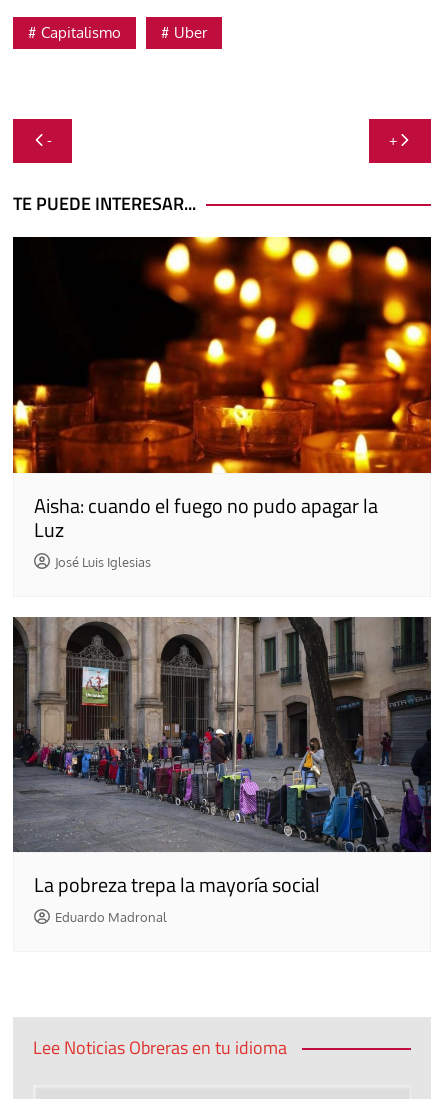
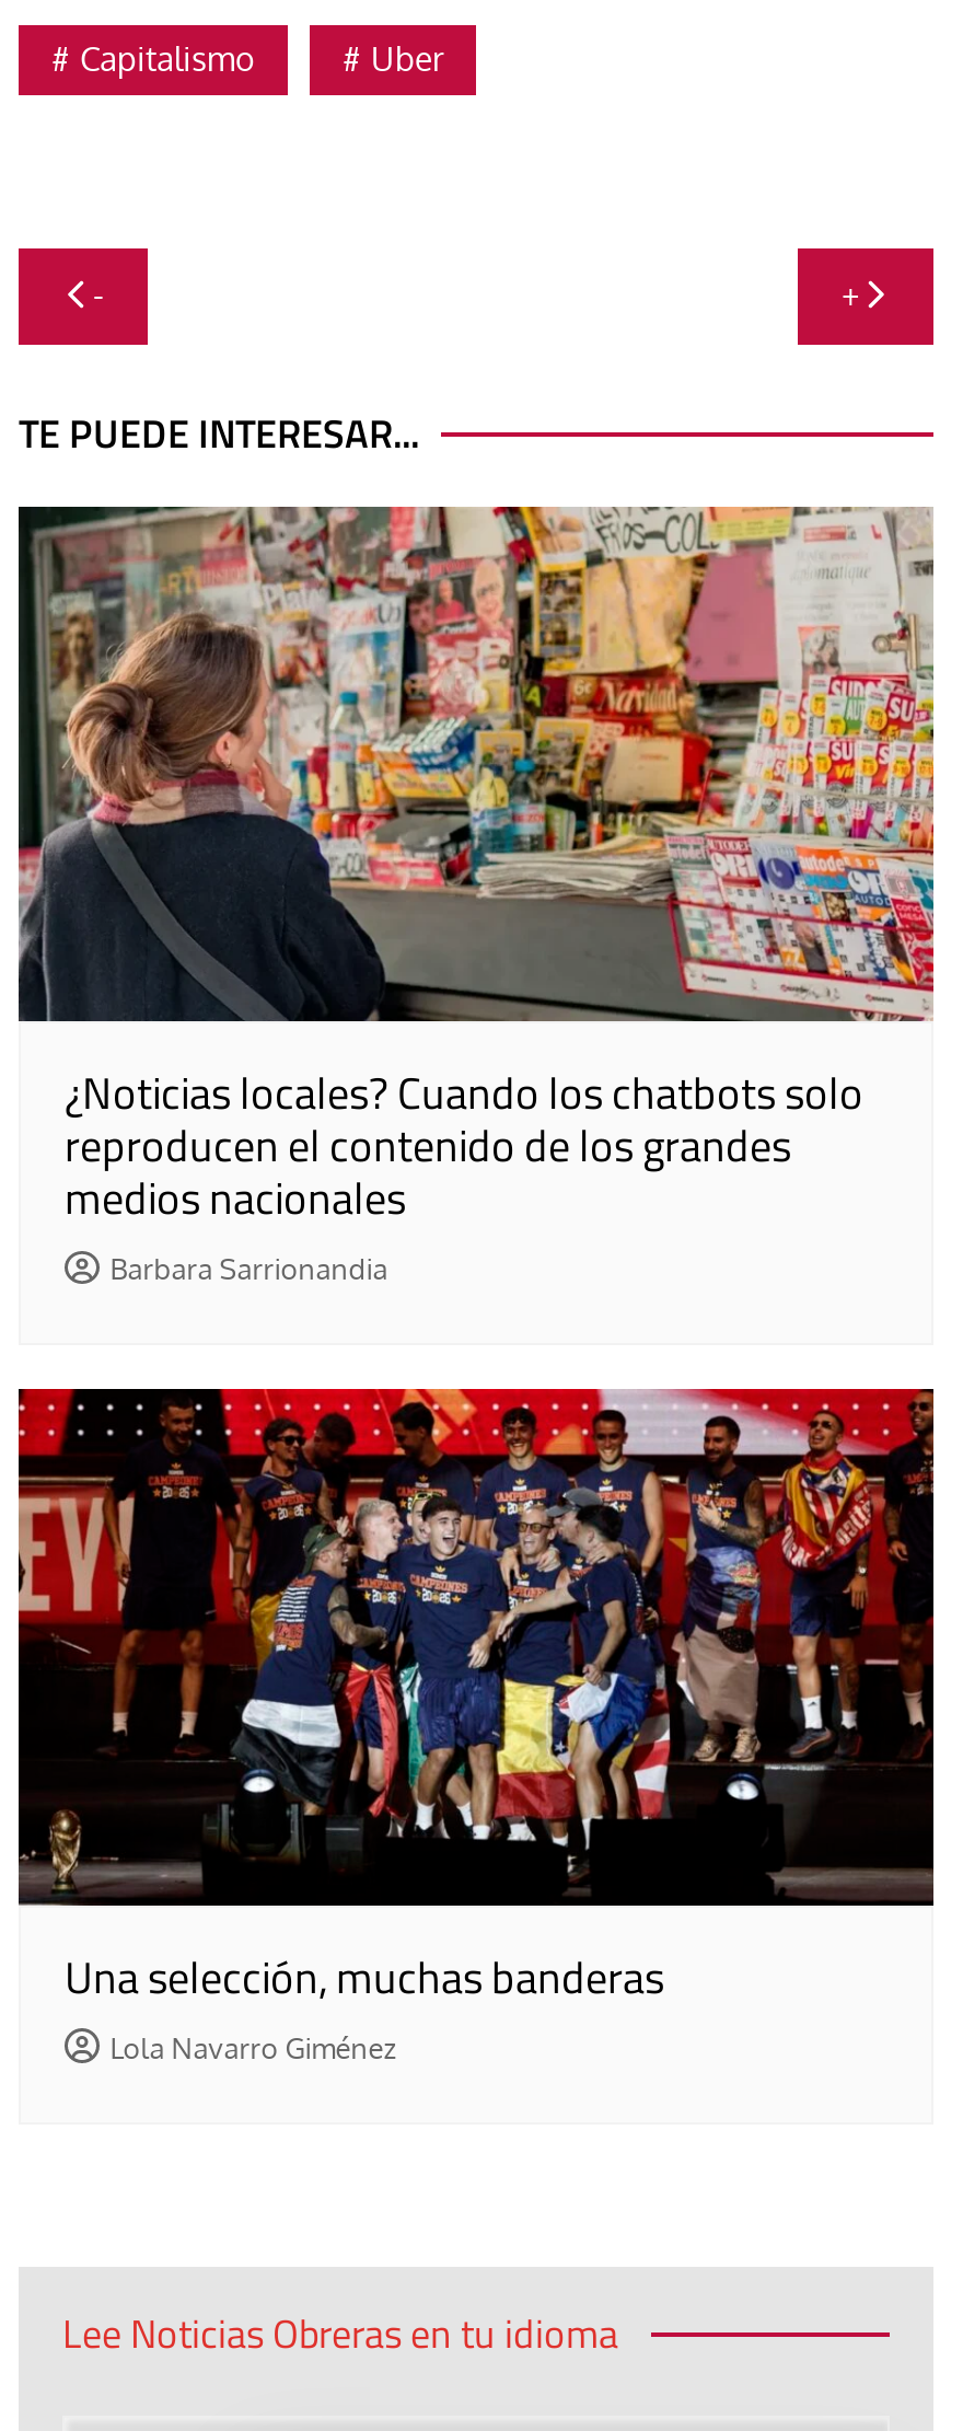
- [image]
- Aisha: cuando el fuego no pudo apagar la
- Luz
- José Luis Iglesias
+ [image]
+ ¿Noticias locales? Cuando los chatbots solo
+ reproducen el contenido de los grandes
+ medios nacionales
+ Barbara Sarrionandia

- [image]
- La pobreza trepa la mayoría social
- Eduardo Madronal
+ [image]
+ Una selección, muchas banderas
+ Lola Navarro Giménez
